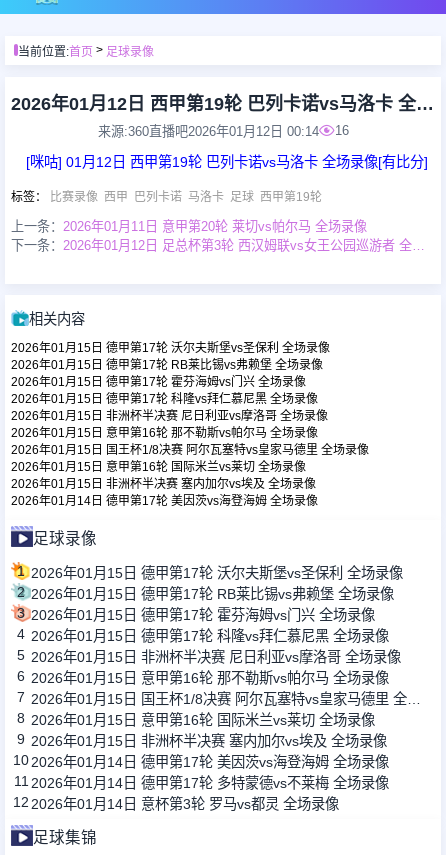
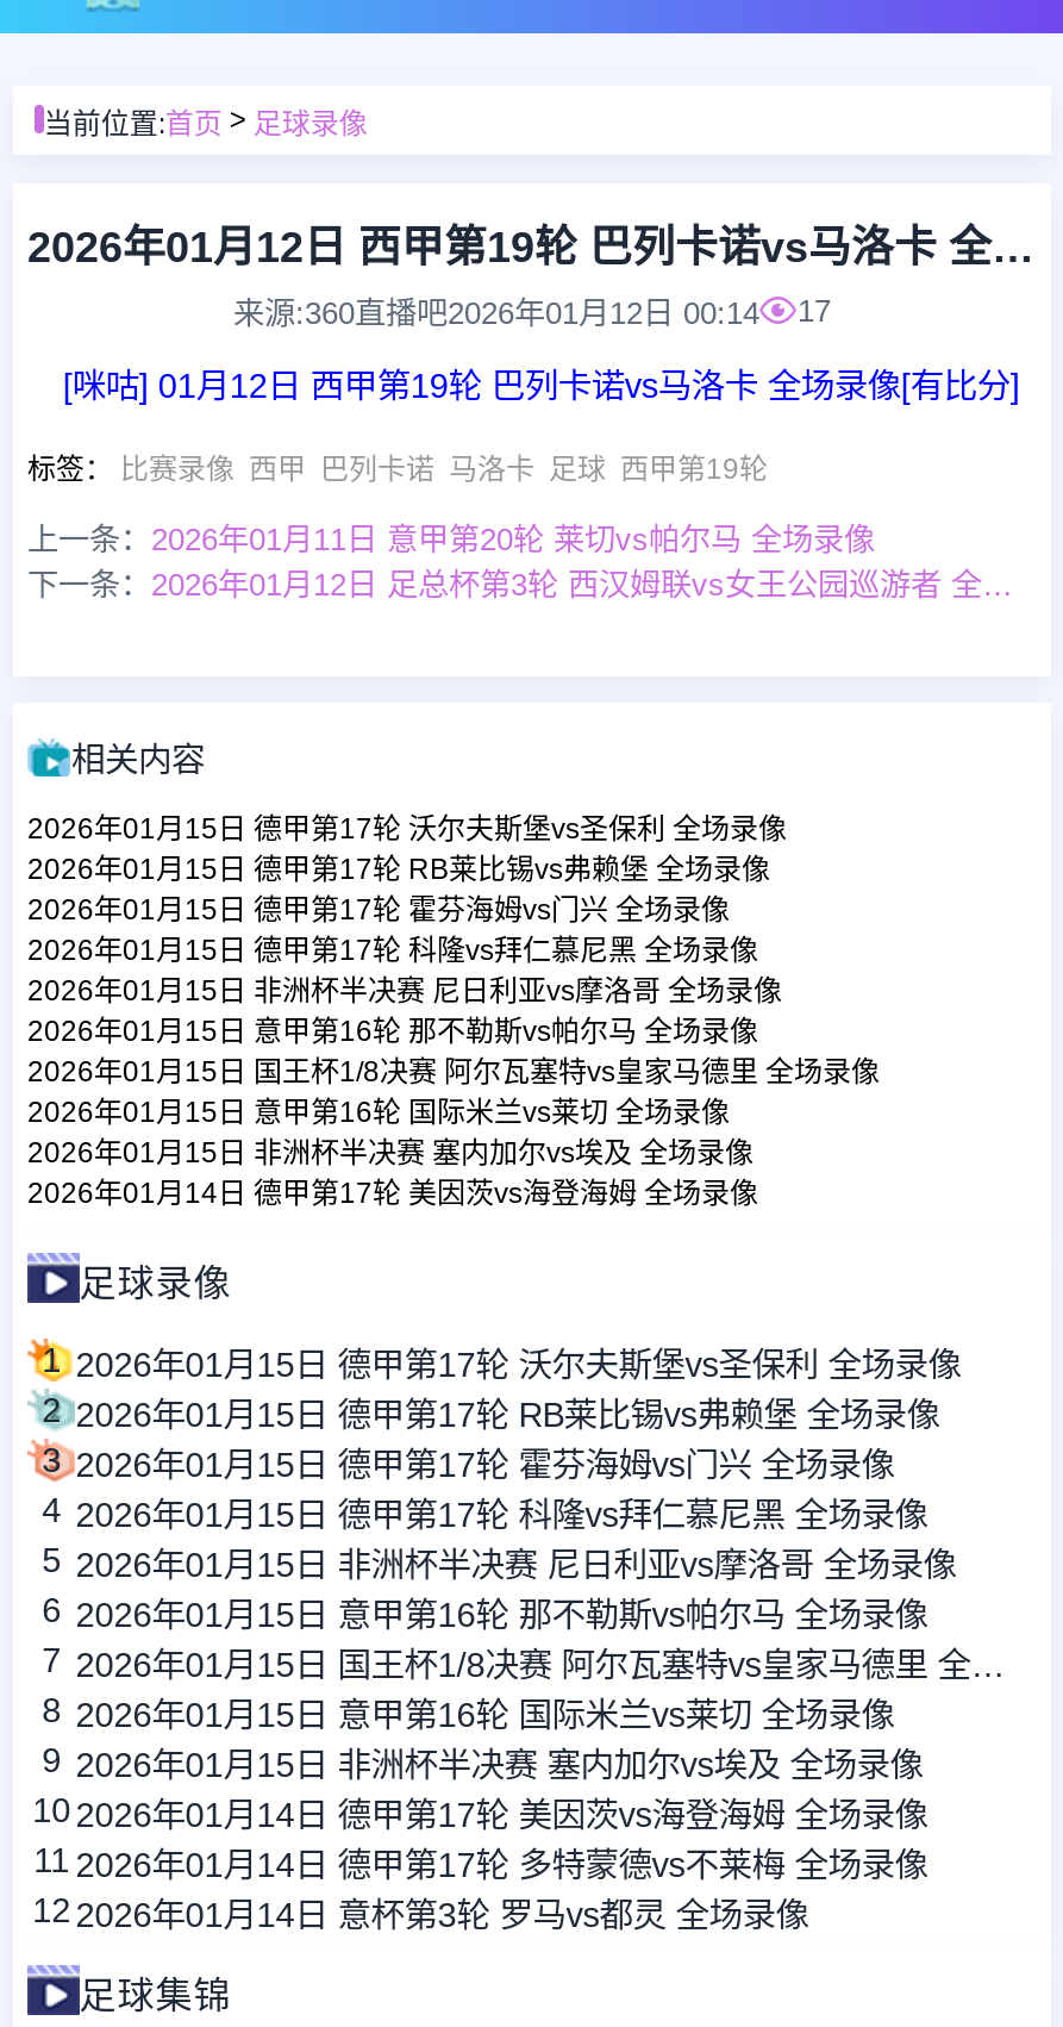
- 来源:360直播吧2026年01月12日 00:14 16
+ 来源:360直播吧2026年01月12日 00:14 17
